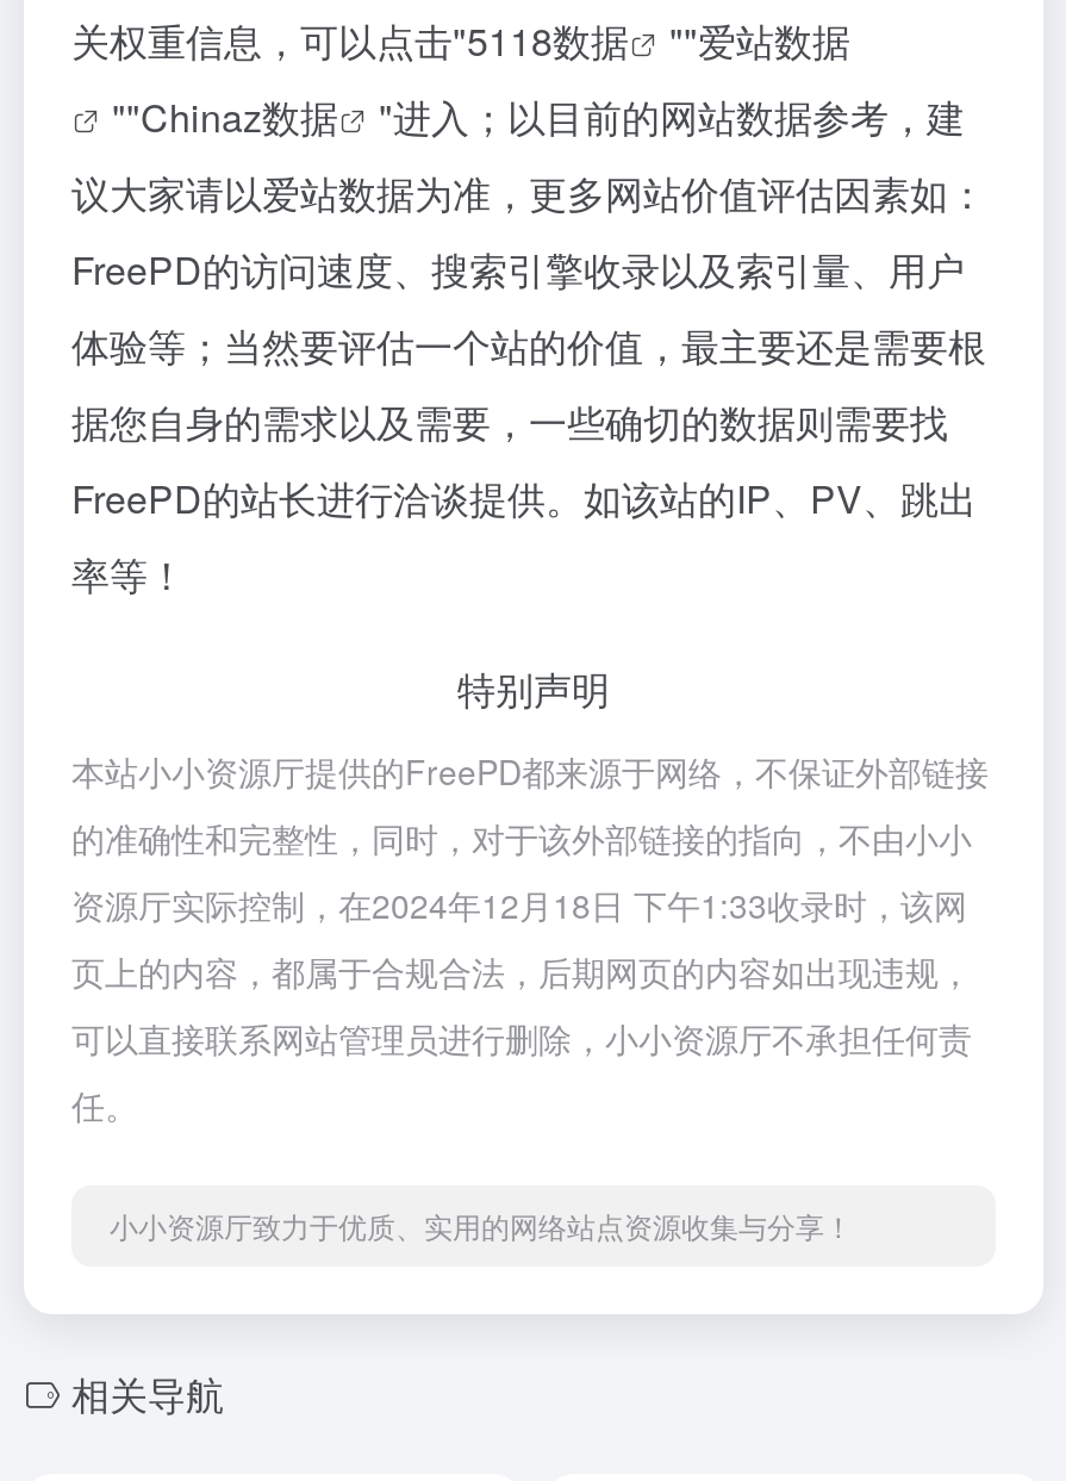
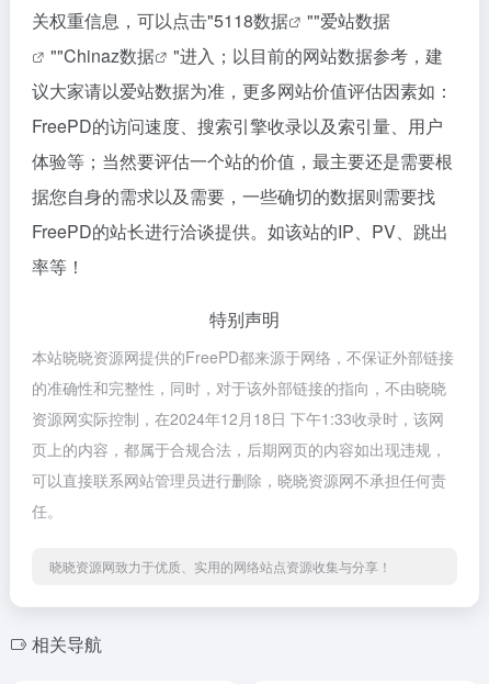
- 本站小小资源厅提供的FreePD都来源于网络，不保证外部链接
+ 本站晓晓资源网提供的FreePD都来源于网络，不保证外部链接

- 的准确性和完整性，同时，对于该外部链接的指向，不由小小
+ 的准确性和完整性，同时，对于该外部链接的指向，不由晓晓

- 资源厅实际控制，在2024年12月18日 下午1:33收录时，该网
+ 资源网实际控制，在2024年12月18日 下午1:33收录时，该网

- 可以直接联系网站管理员进行删除，小小资源厅不承担任何责
+ 可以直接联系网站管理员进行删除，晓晓资源网不承担任何责

- 小小资源厅致力于优质、实用的网络站点资源收集与分享！
+ 晓晓资源网致力于优质、实用的网络站点资源收集与分享！
